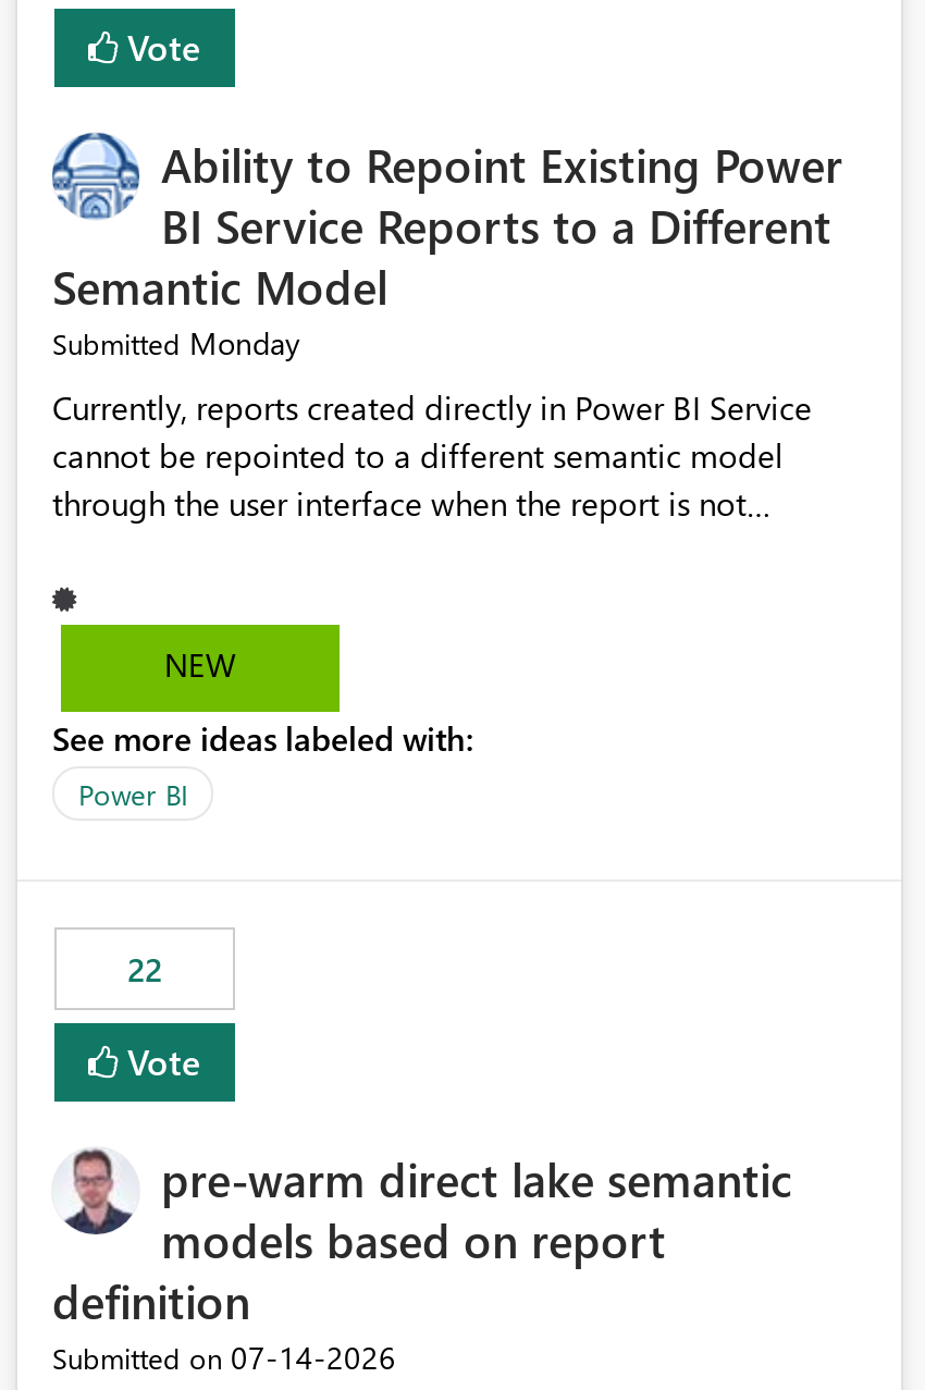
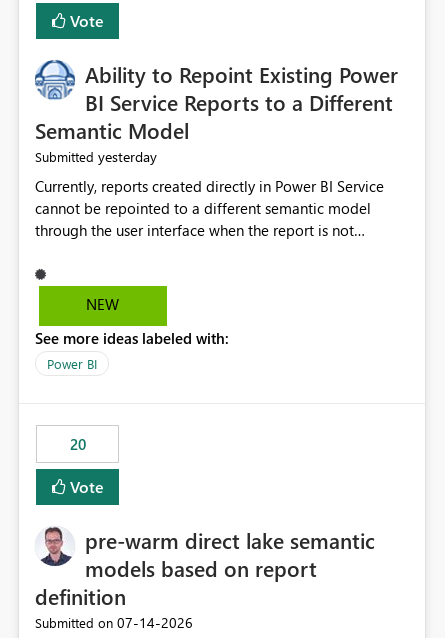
- Submitted Monday
+ Submitted yesterday

- 22
+ 20
